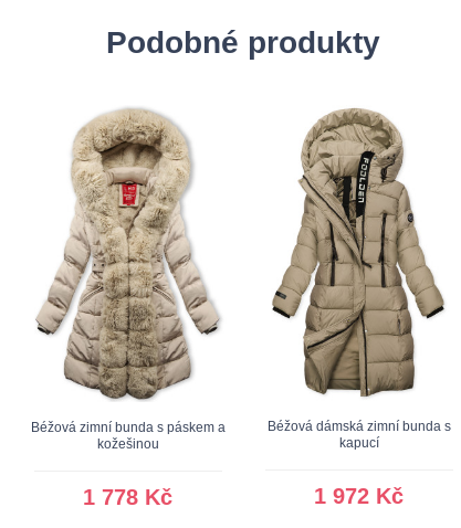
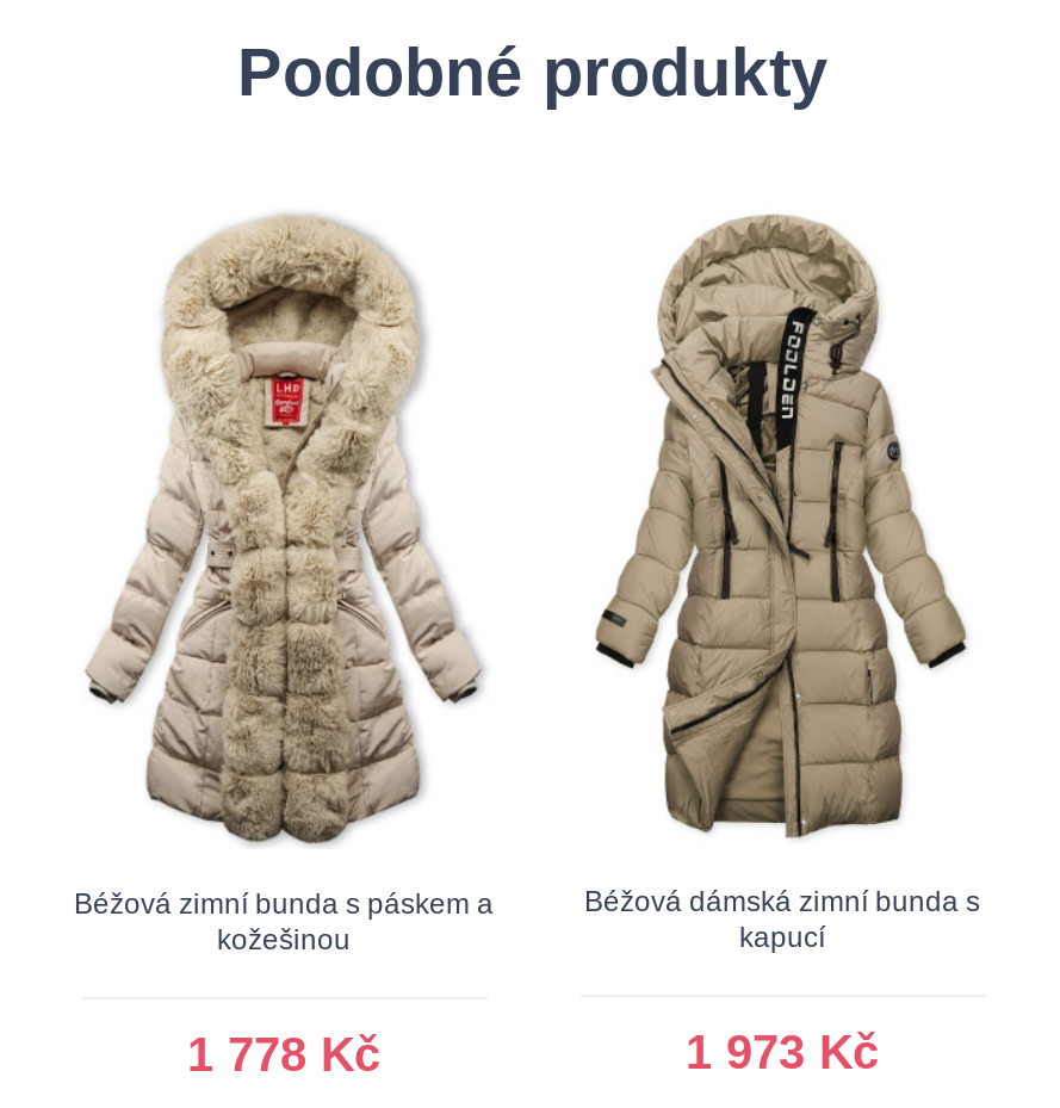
- 1 972 Kč
+ 1 973 Kč
